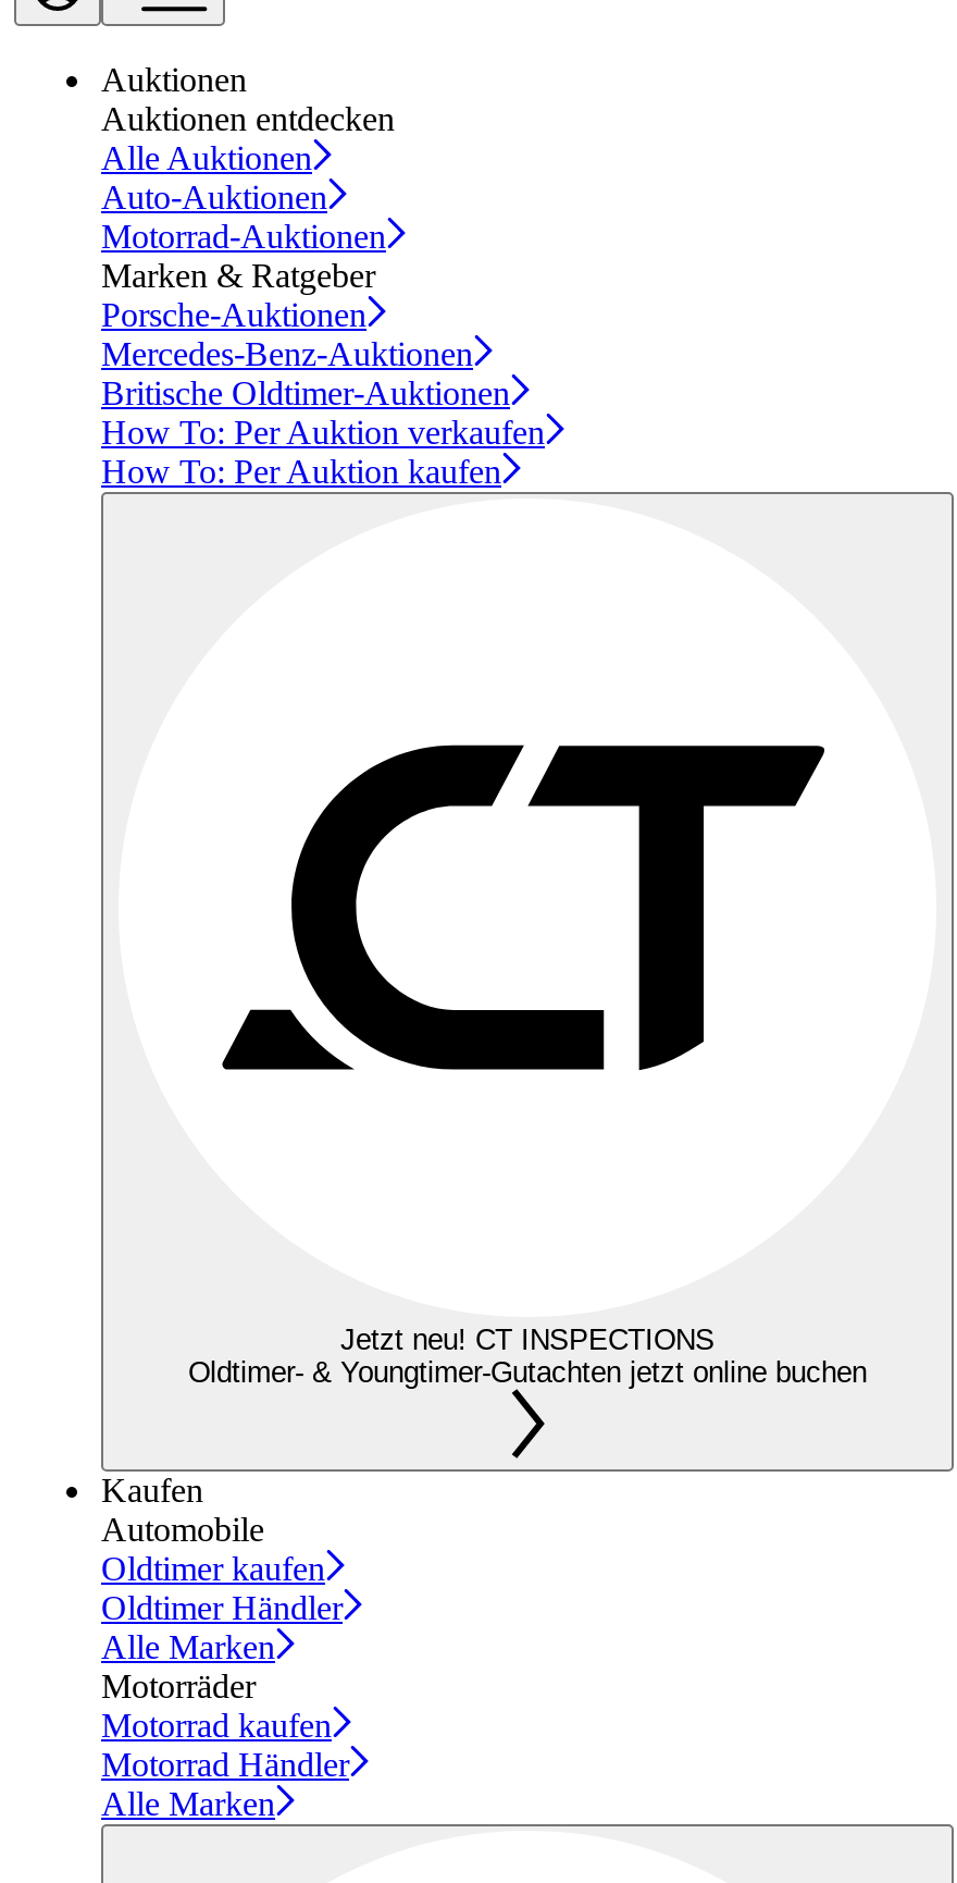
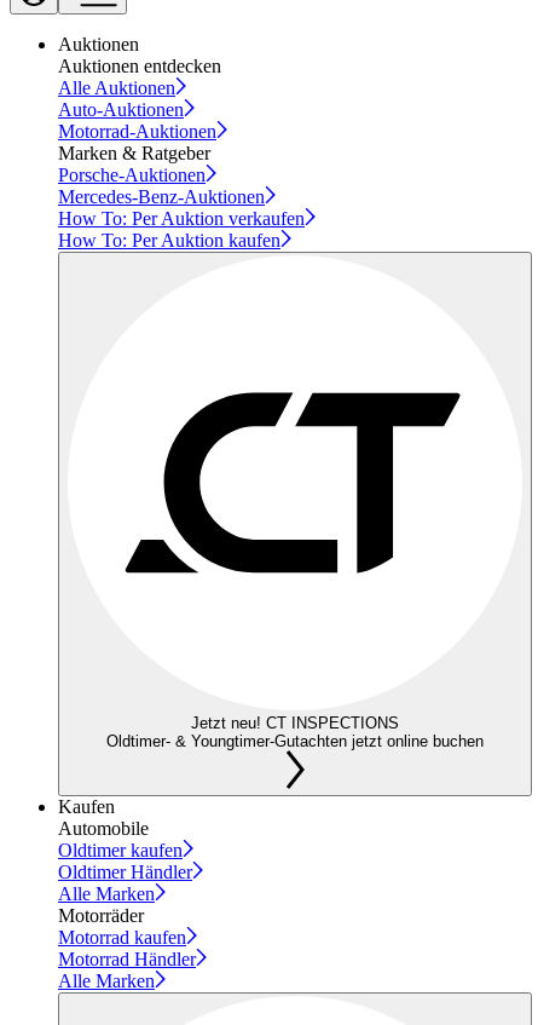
- Britische Oldtimer-Auktionen
